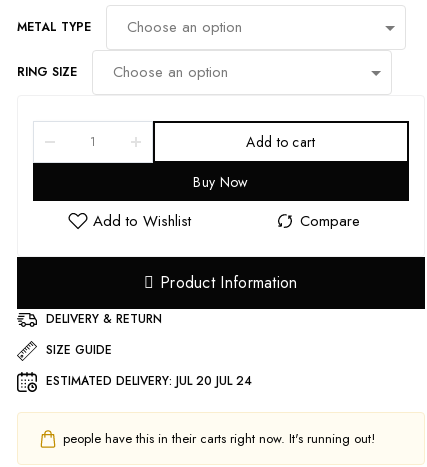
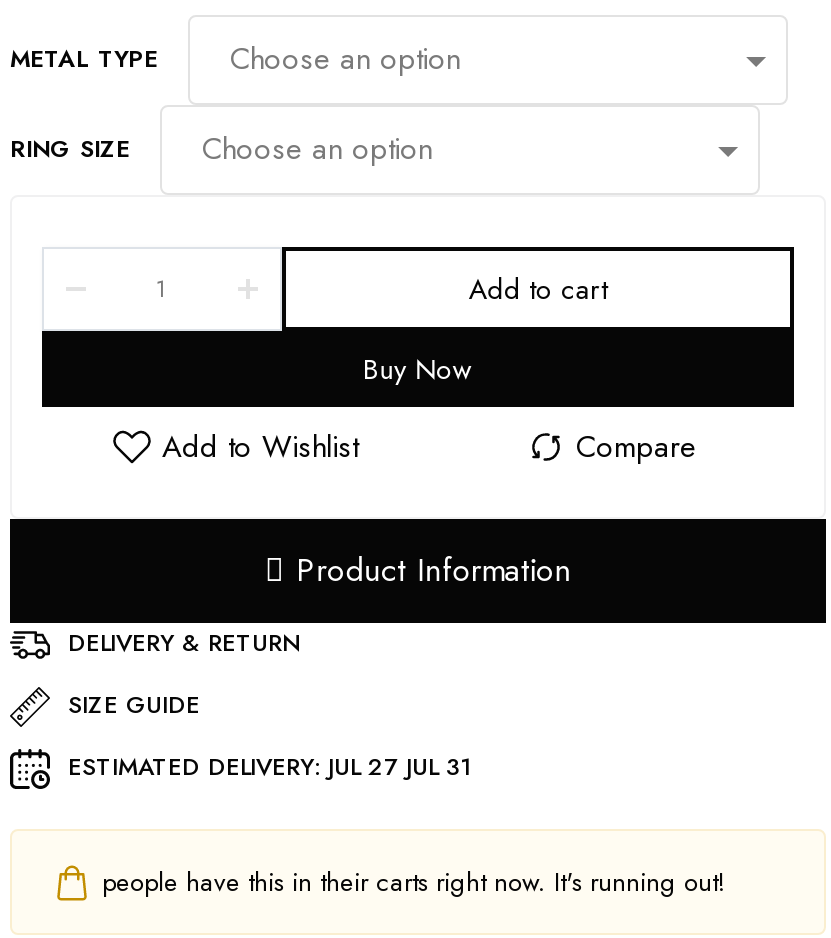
- ESTIMATED DELIVERY: JUL 20 JUL 24
+ ESTIMATED DELIVERY: JUL 27 JUL 31
